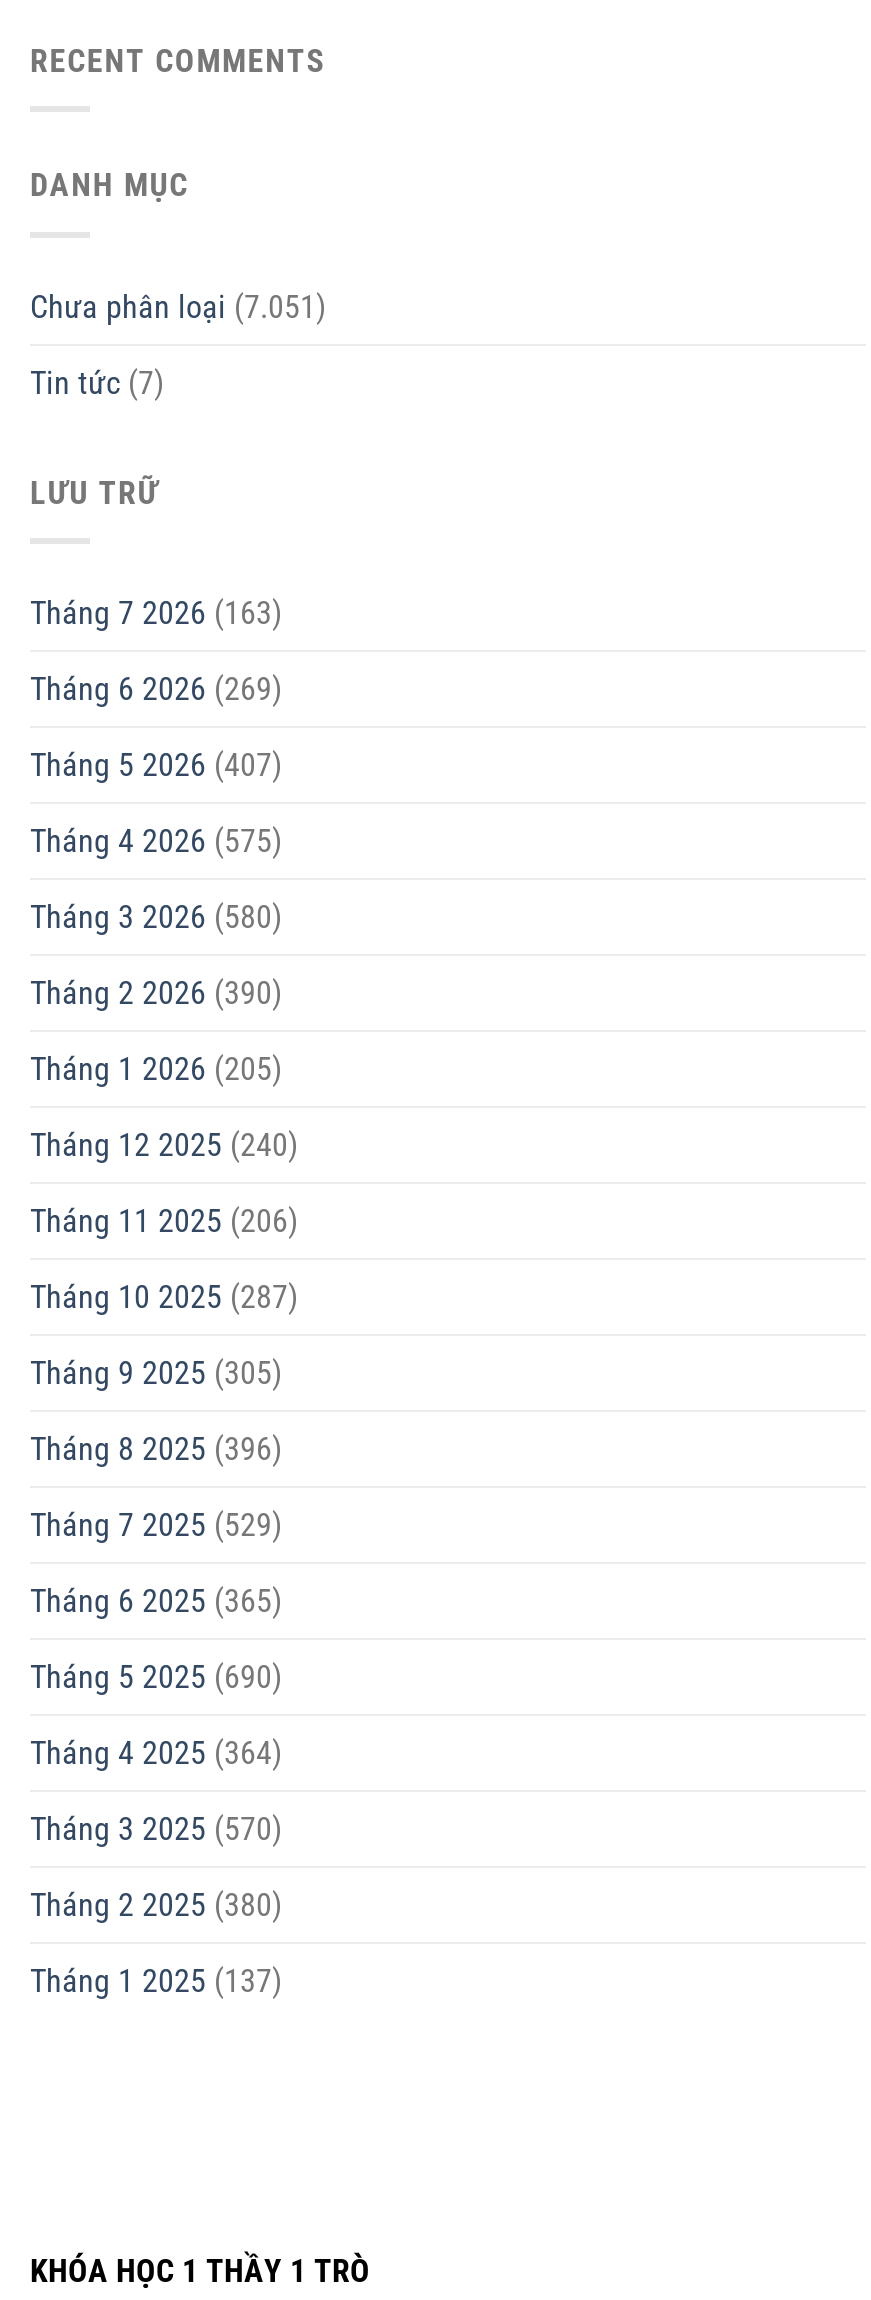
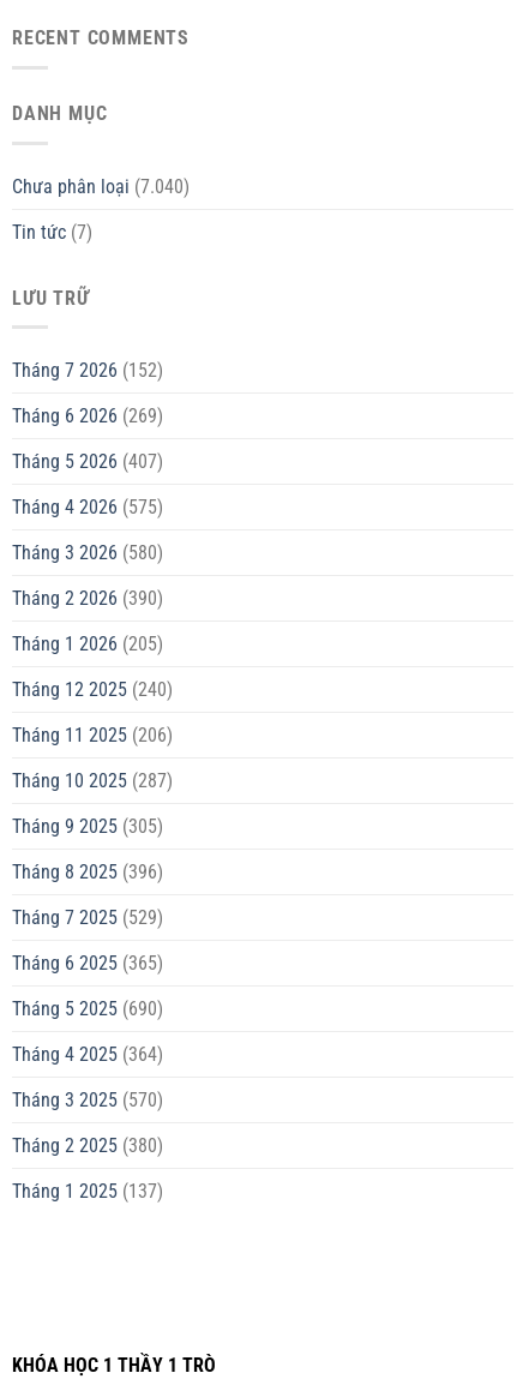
- Chưa phân loại (7.051)
+ Chưa phân loại (7.040)

- Tháng 7 2026 (163)
+ Tháng 7 2026 (152)
